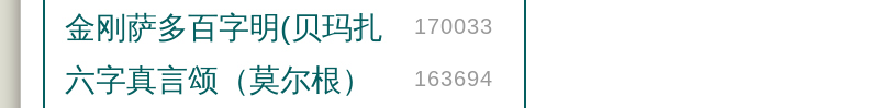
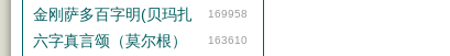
- 金刚萨多百字明(贝玛扎 170033
+ 金刚萨多百字明(贝玛扎 169958

- 六字真言颂（莫尔根） 163694
+ 六字真言颂（莫尔根） 163610
